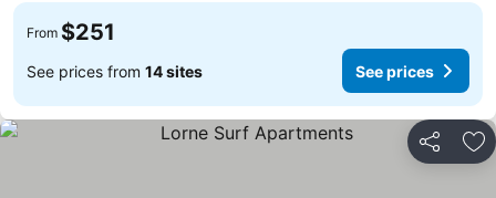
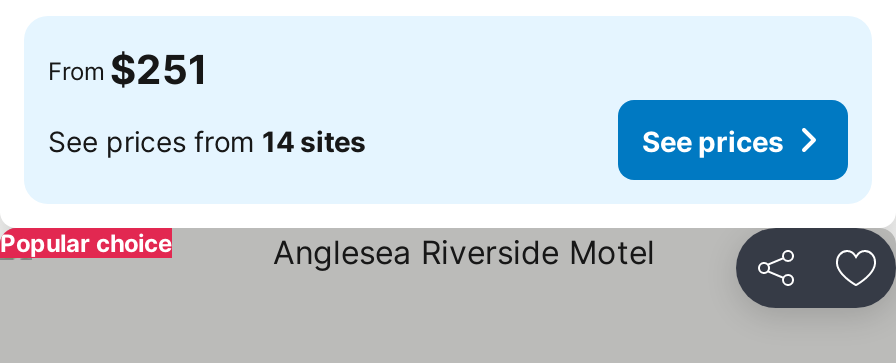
+ Popular choice
